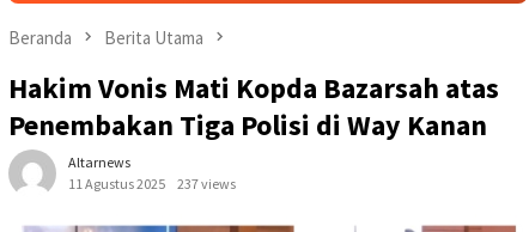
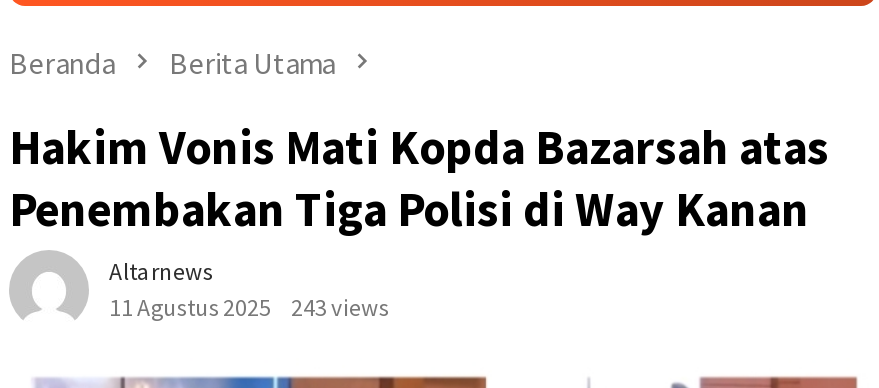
- 11 Agustus 2025 237 views
+ 11 Agustus 2025 243 views
